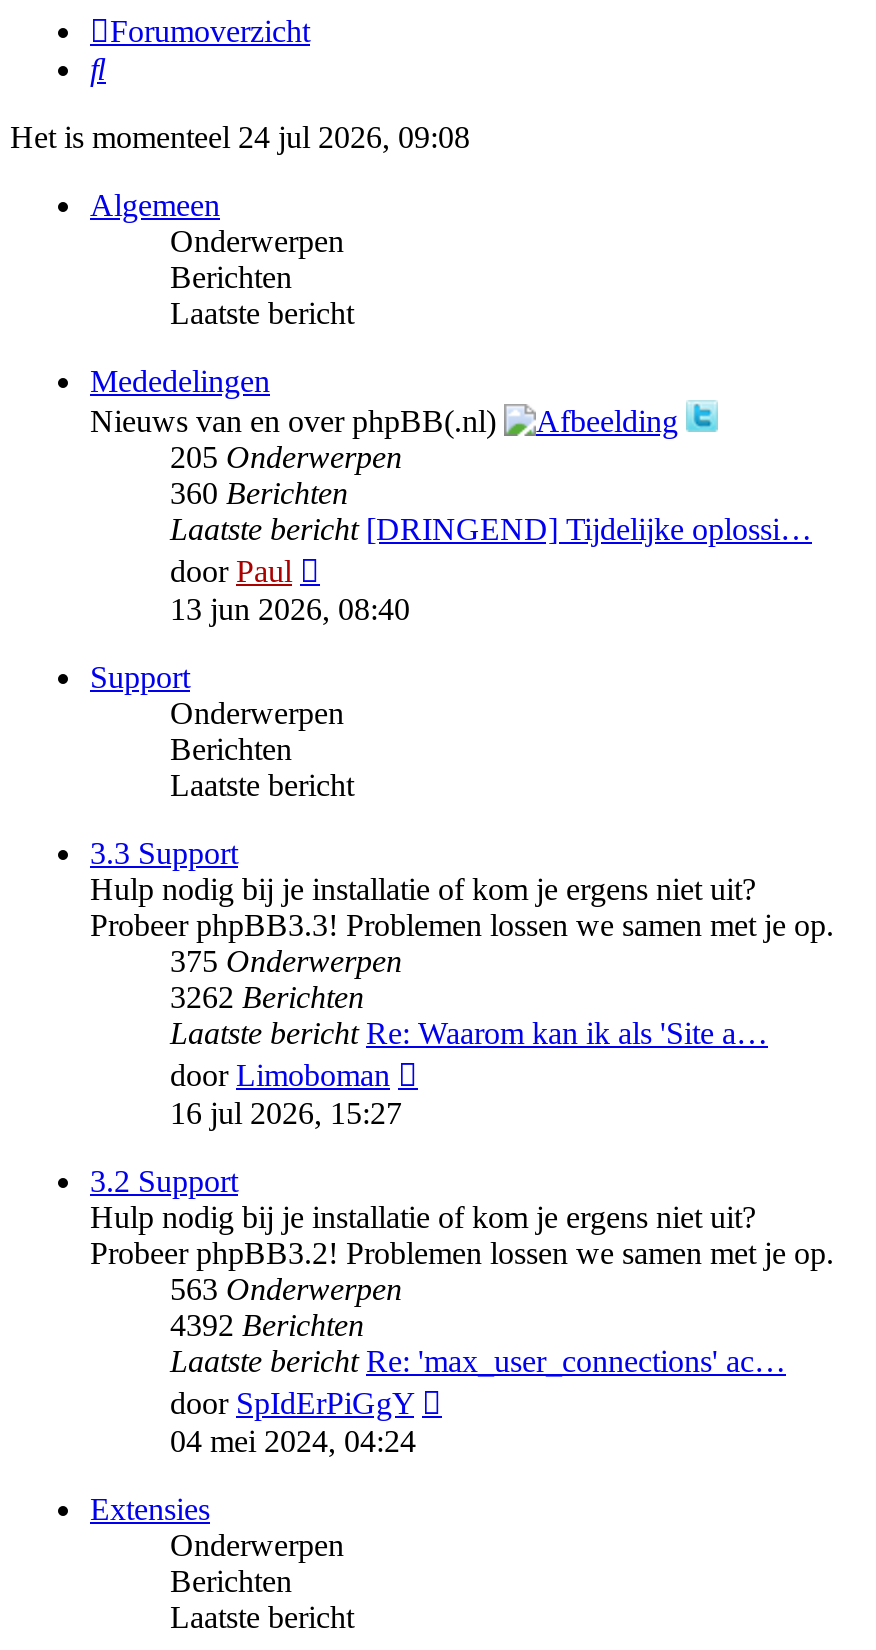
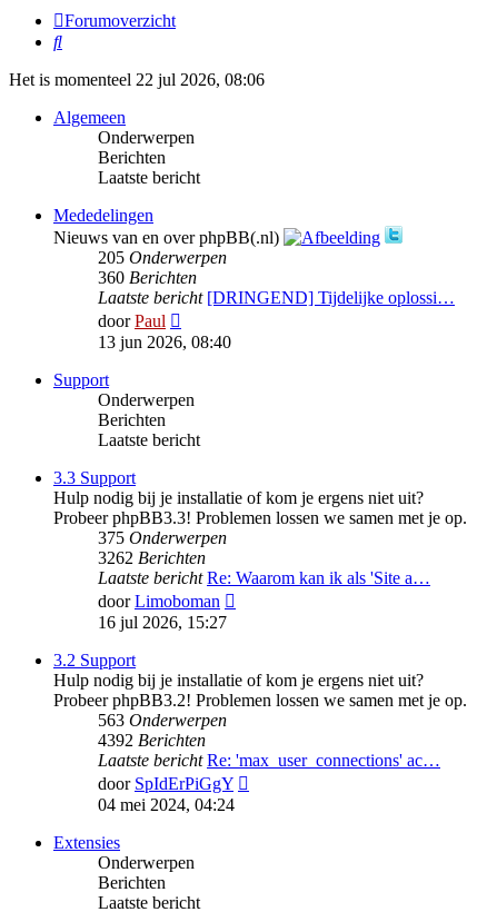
- Het is momenteel 24 jul 2026, 09:08
+ Het is momenteel 22 jul 2026, 08:06
